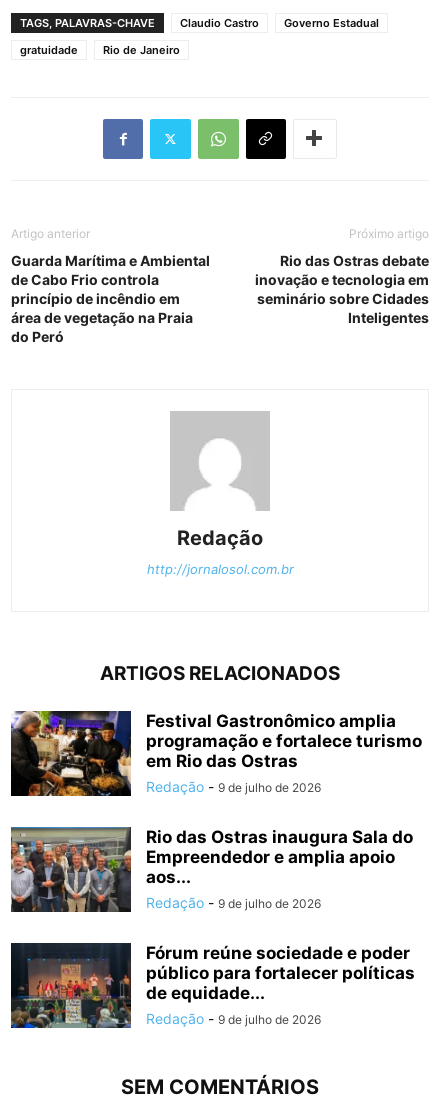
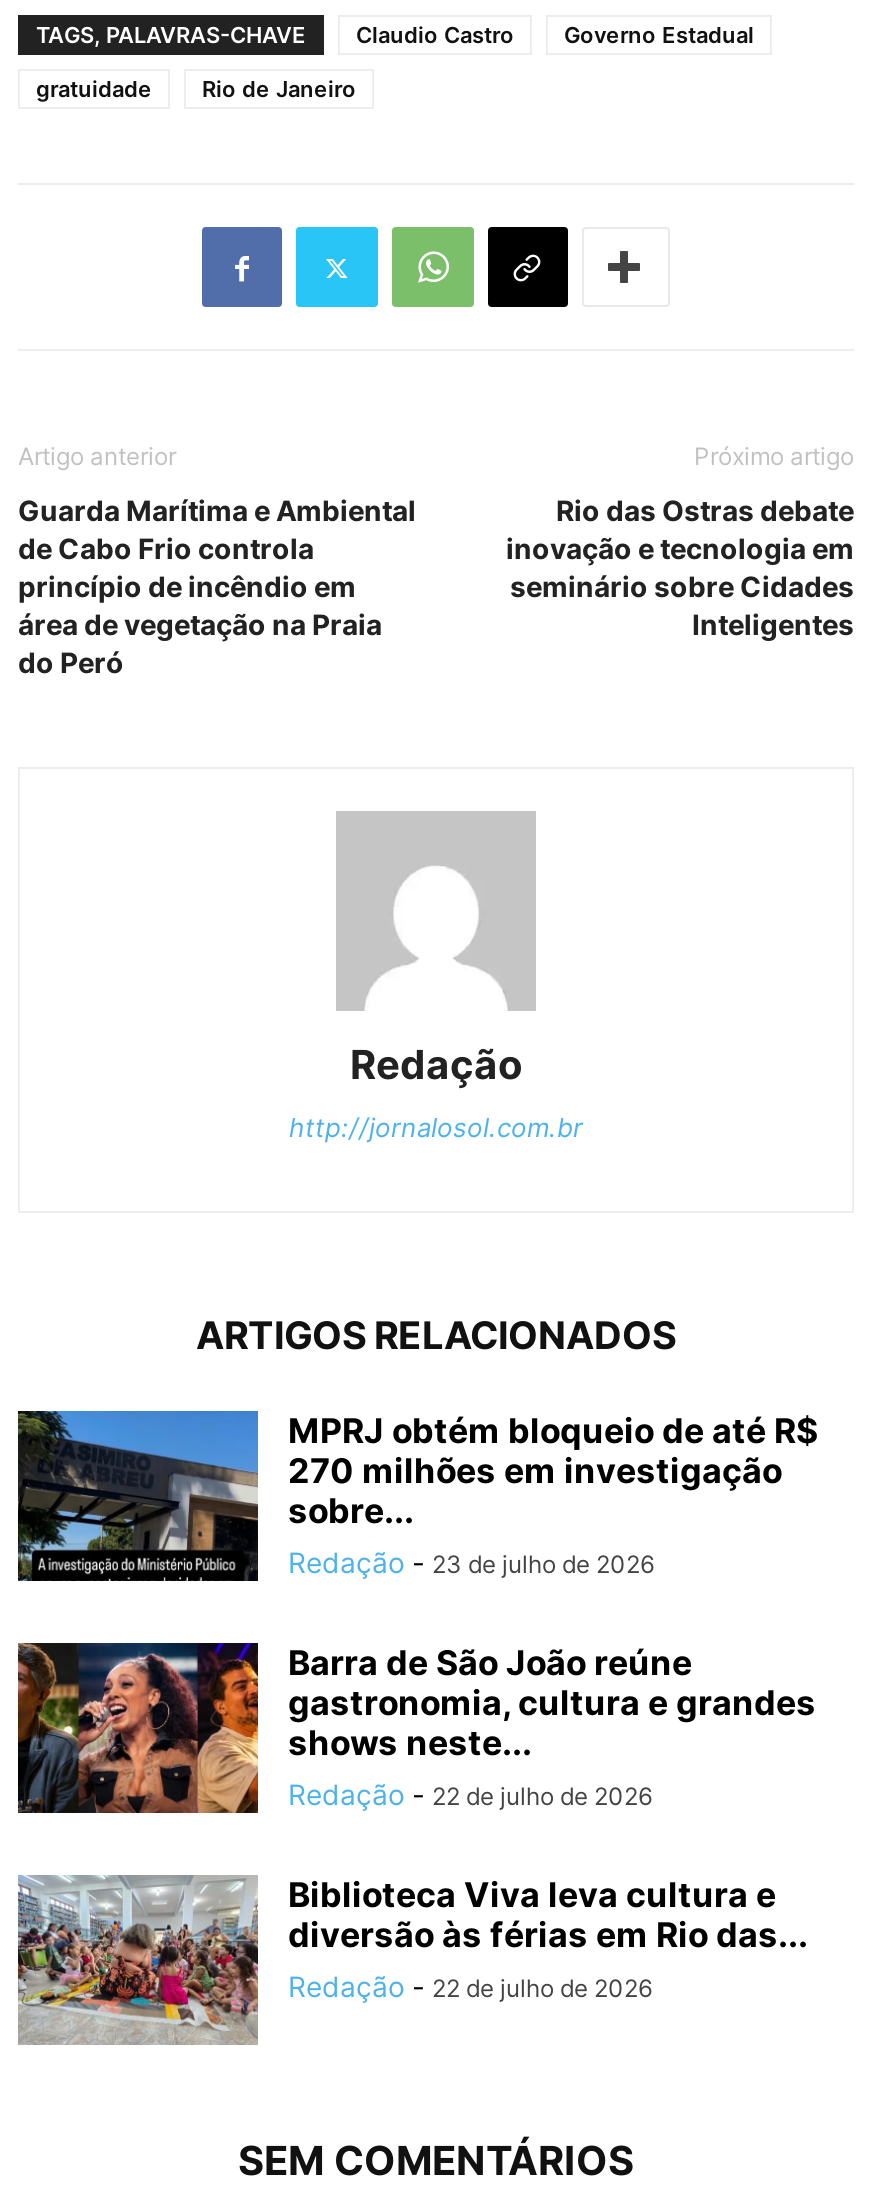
- [image]
- Festival Gastronômico amplia
- programação e fortalece turismo
- em Rio das Ostras
- Redação - 9 de julho de 2026
+ [image]
+ MPRJ obtém bloqueio de até R$
+ 270 milhões em investigação
+ sobre...
+ Redação - 23 de julho de 2026

- [image]
- Rio das Ostras inaugura Sala do
- Empreendedor e amplia apoio
- aos...
- Redação - 9 de julho de 2026
+ [image]
+ Barra de São João reúne
+ gastronomia, cultura e grandes
+ shows neste...
+ Redação - 22 de julho de 2026

- [image]
- Fórum reúne sociedade e poder
- público para fortalecer políticas
- de equidade...
- Redação - 9 de julho de 2026
+ [image]
+ Biblioteca Viva leva cultura e
+ diversão às férias em Rio das...
+ Redação - 22 de julho de 2026
